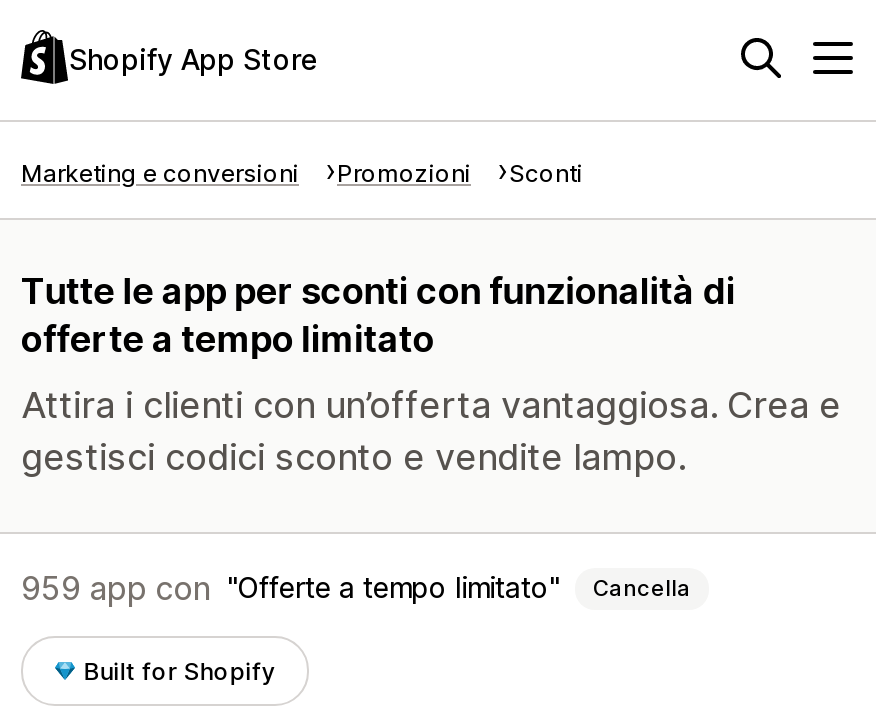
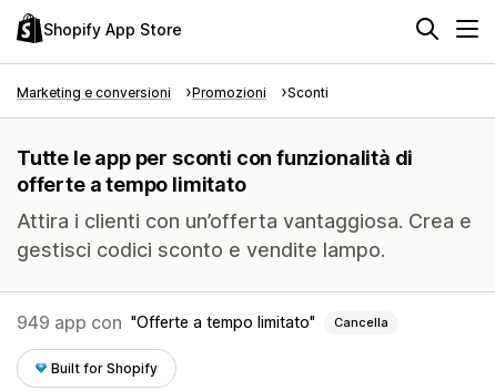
- 959 app con Offerte a tempo limitato Cancella
+ 949 app con Offerte a tempo limitato Cancella
